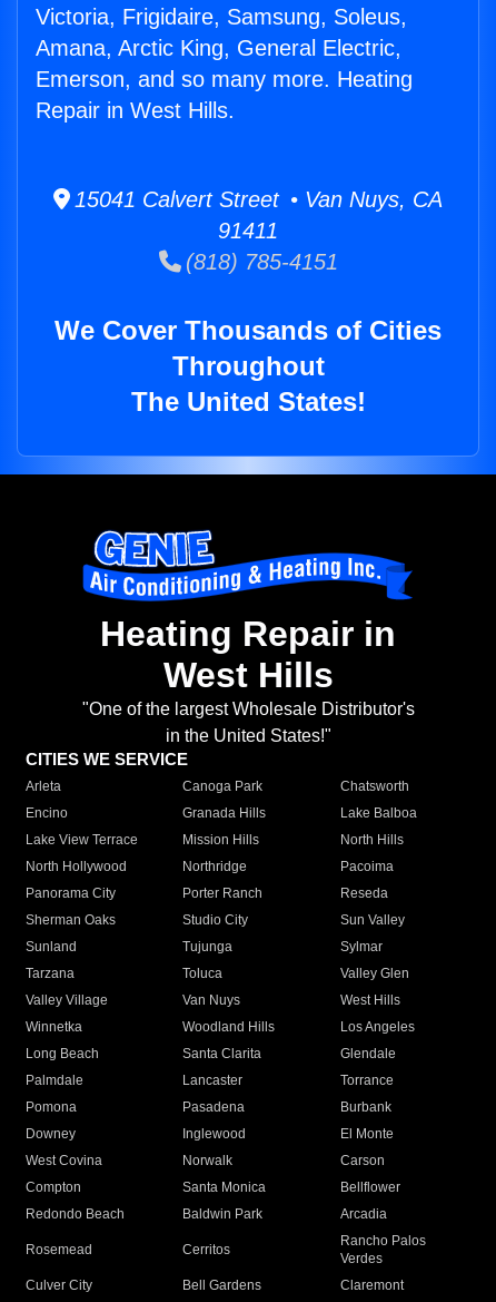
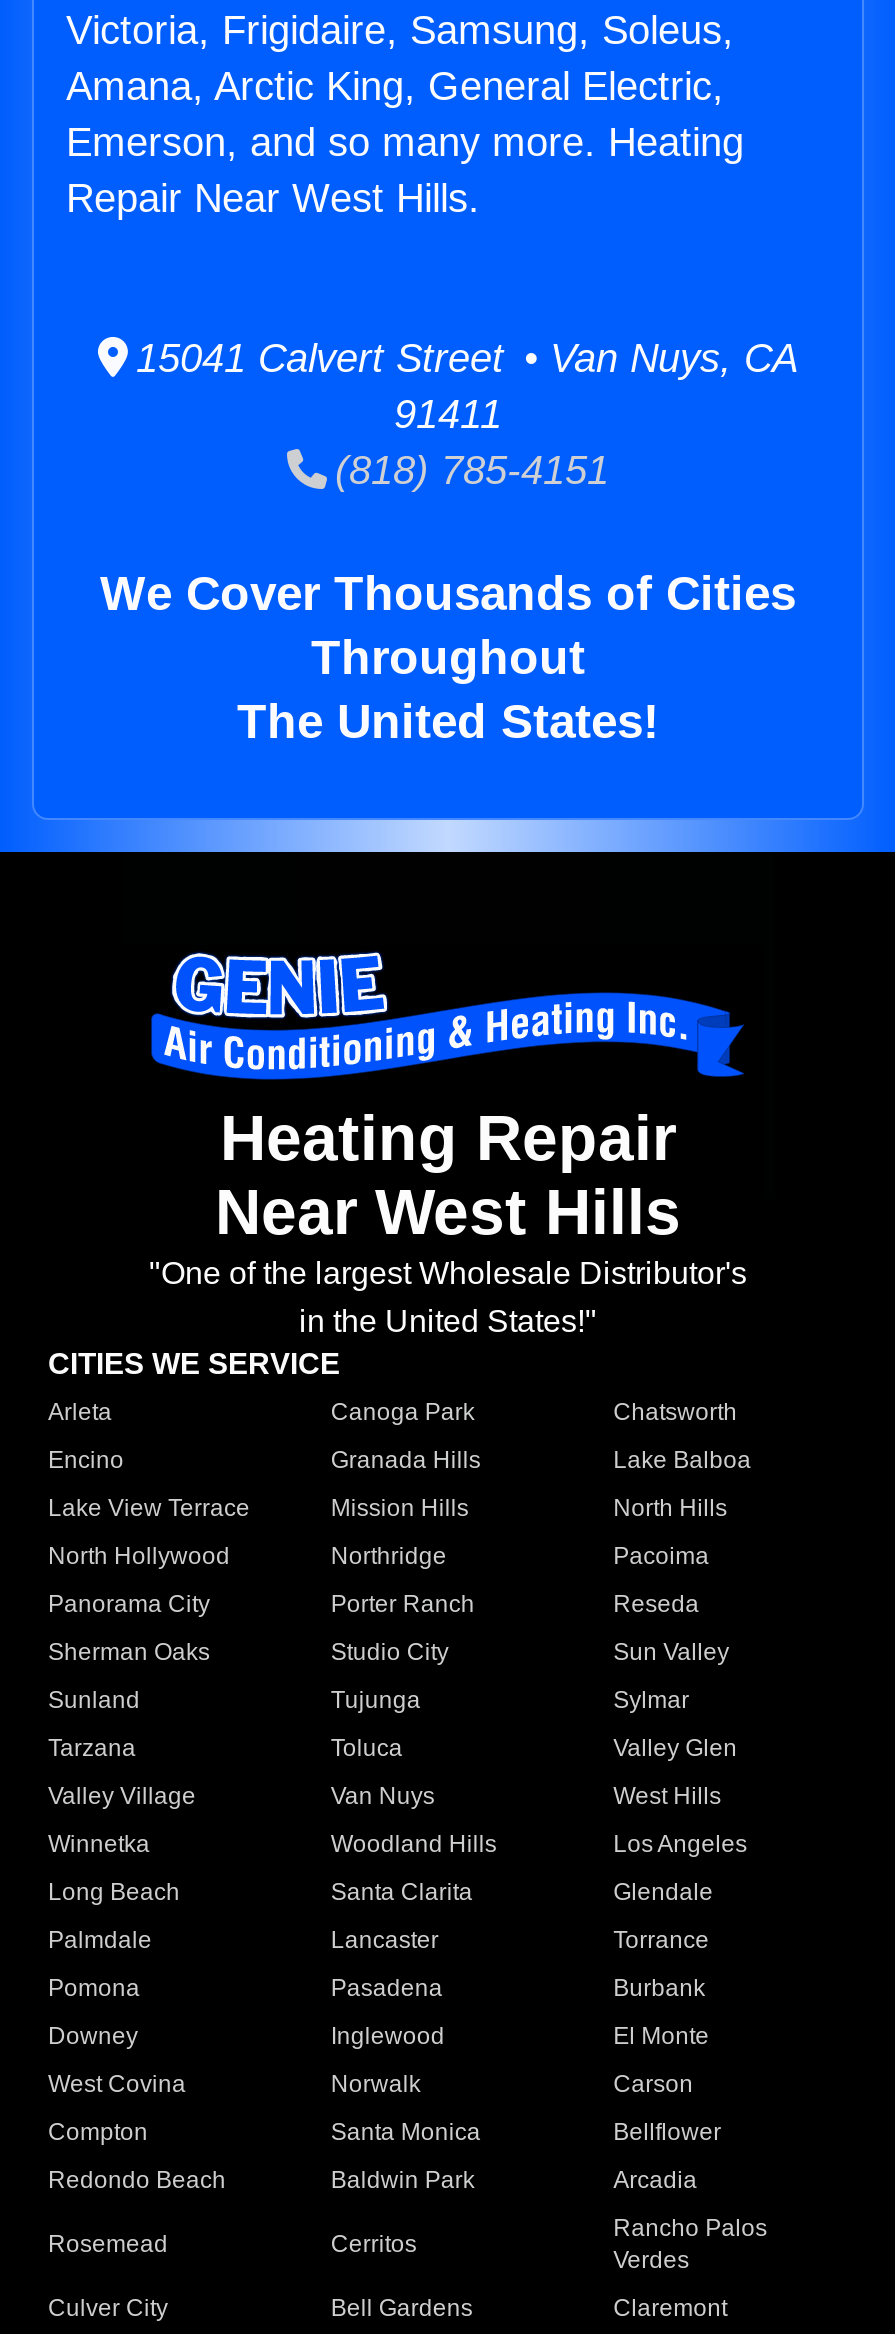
- Repair in West Hills.
+ Repair Near West Hills.

- Heating Repair in
- West Hills
+ Heating Repair
+ Near West Hills
